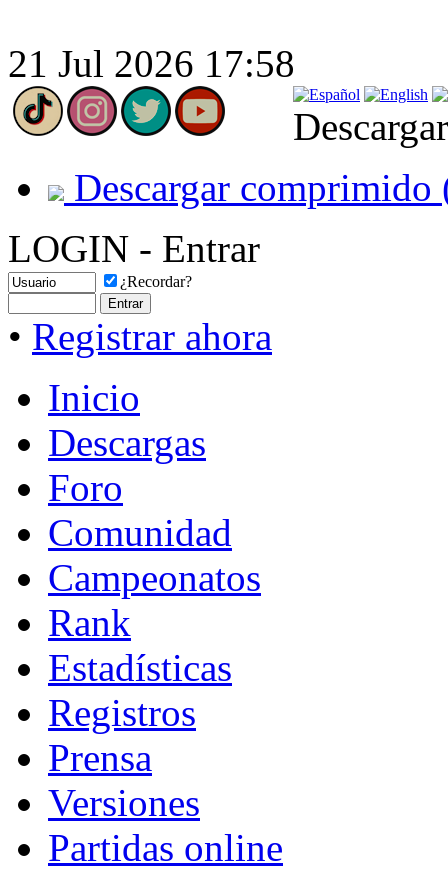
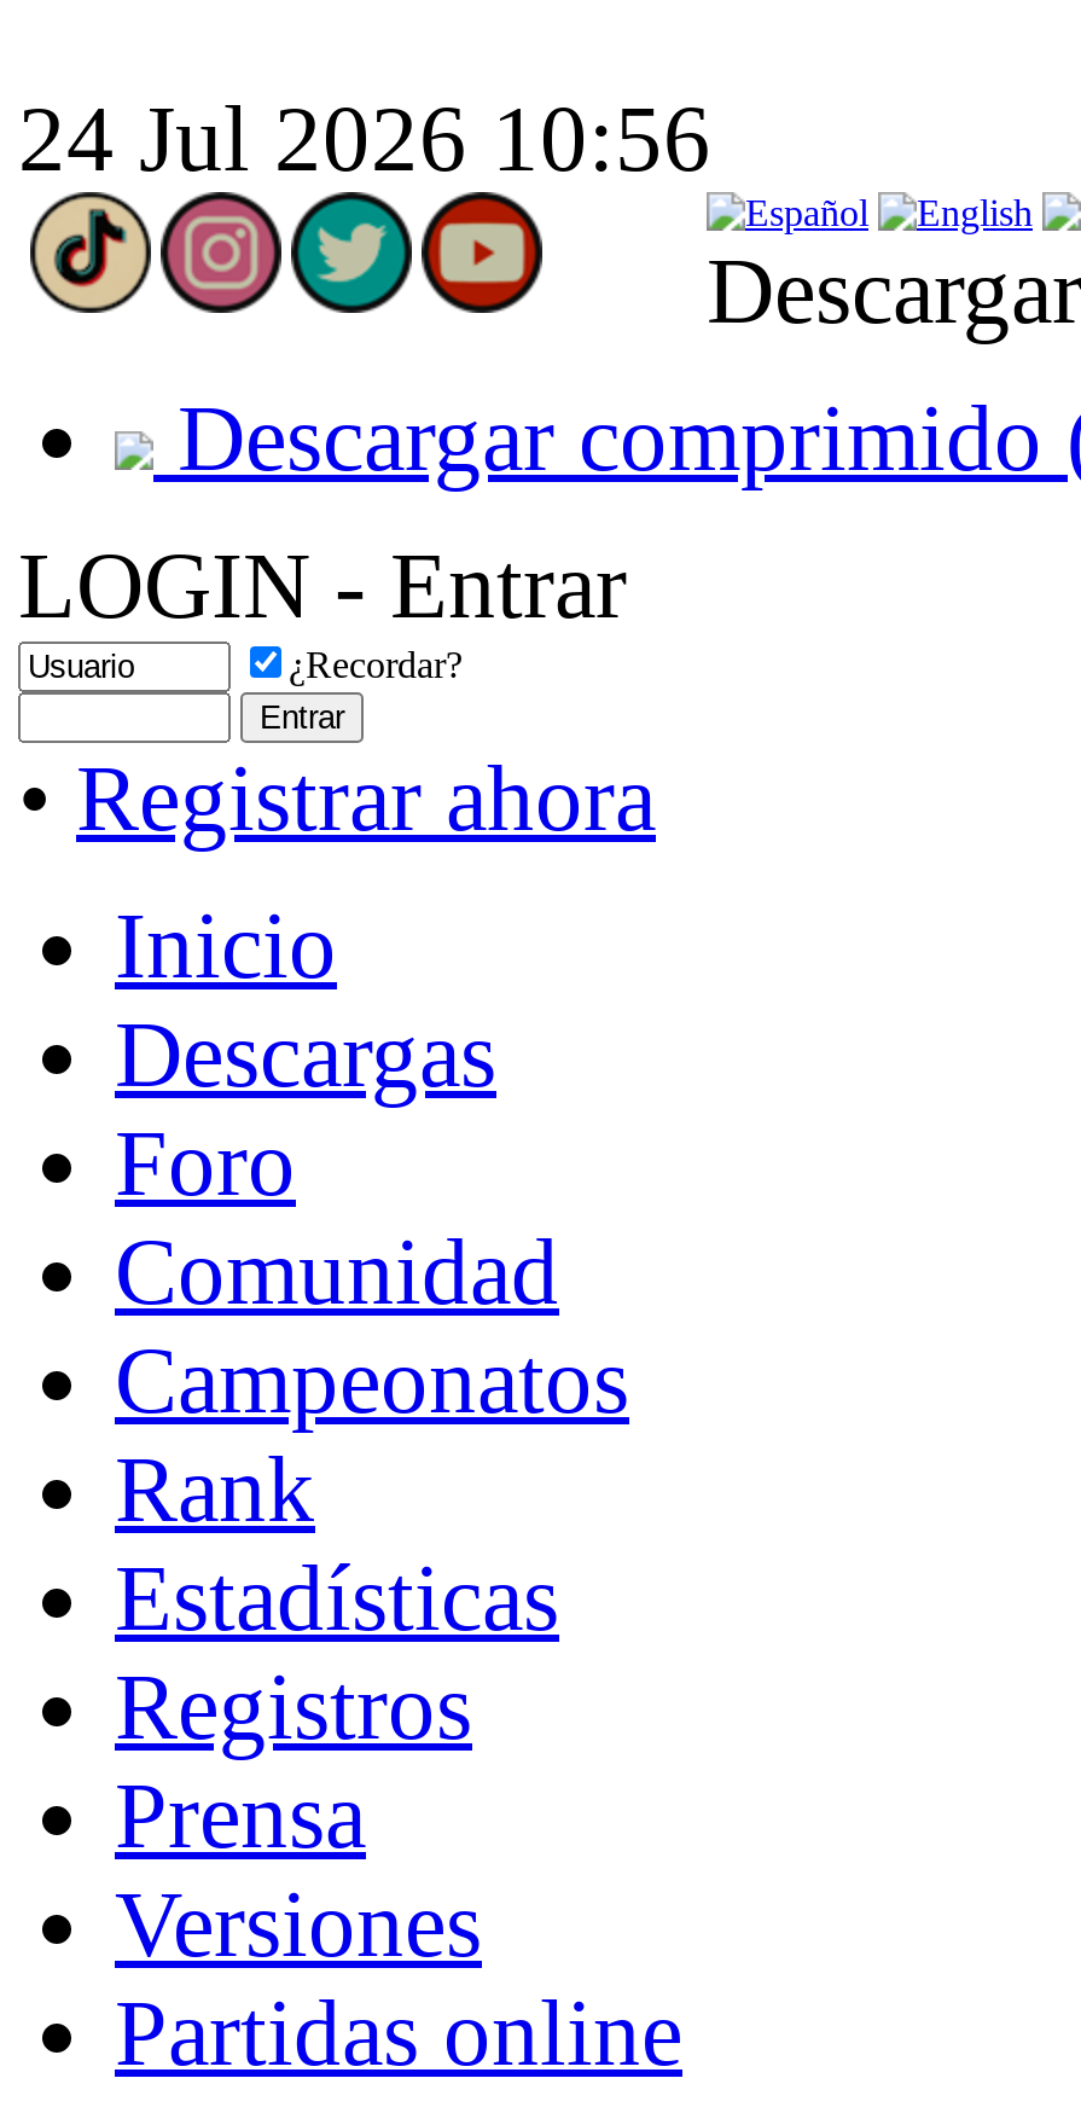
- 21 Jul 2026 17:58
+ 24 Jul 2026 10:56
